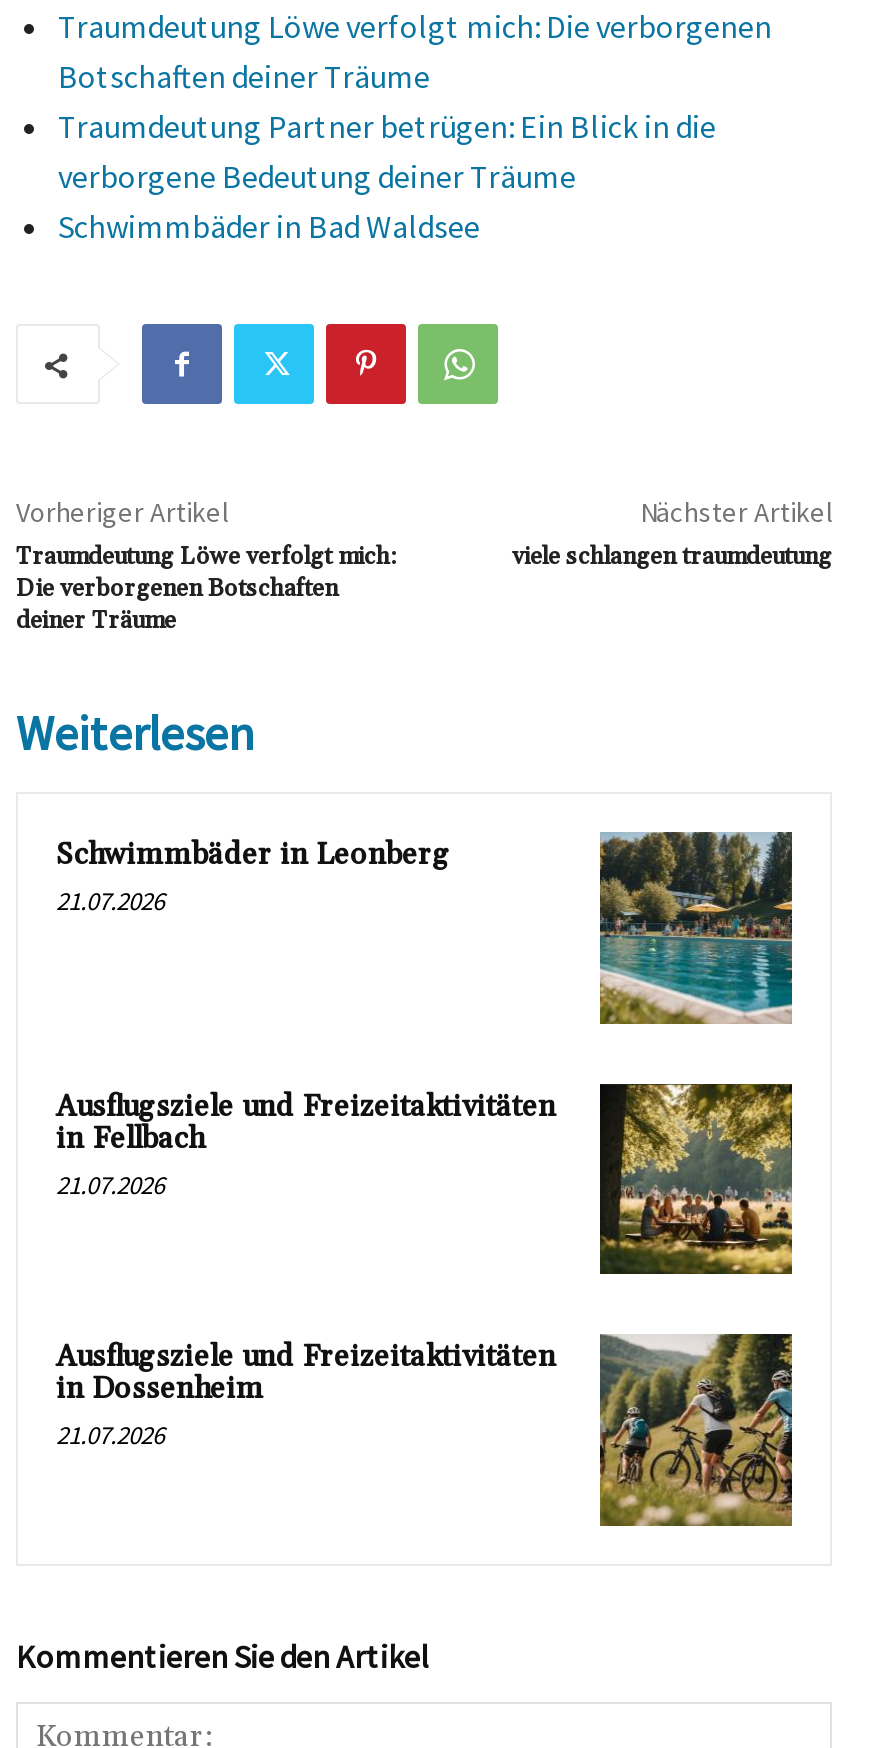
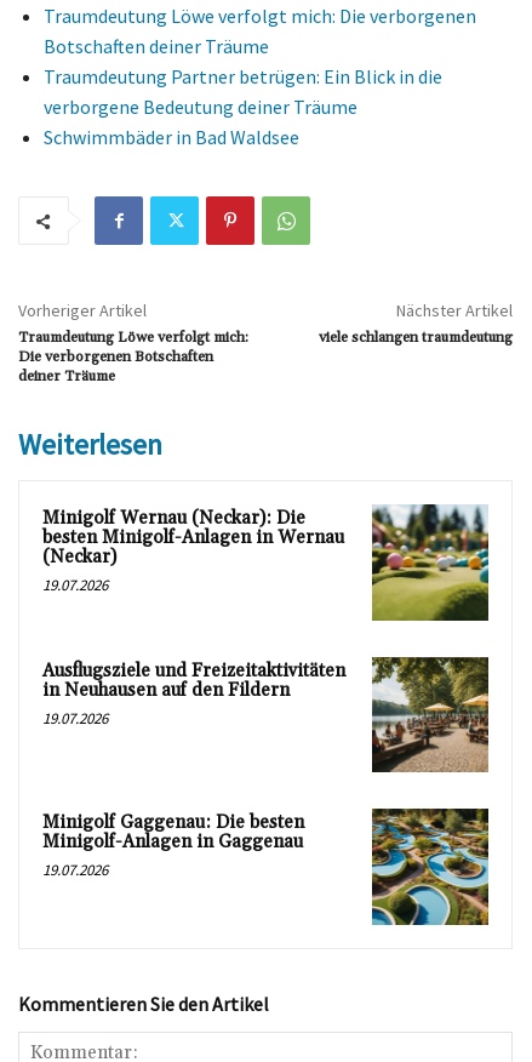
- Schwimmbäder in Leonberg
- 21.07.2026
+ Minigolf Wernau (Neckar): Die
+ besten Minigolf-Anlagen in Wernau
+ (Neckar)
+ 19.07.2026

- [image]
+ [image]

- [image]
+ [image]

- in Fellbach
- 21.07.2026
+ in Neuhausen auf den Fildern
+ 19.07.2026

- Ausflugsziele und Freizeitaktivitäten
- in Dossenheim
- 21.07.2026
+ Minigolf Gaggenau: Die besten
+ Minigolf-Anlagen in Gaggenau
+ 19.07.2026

- [image]
+ [image]
